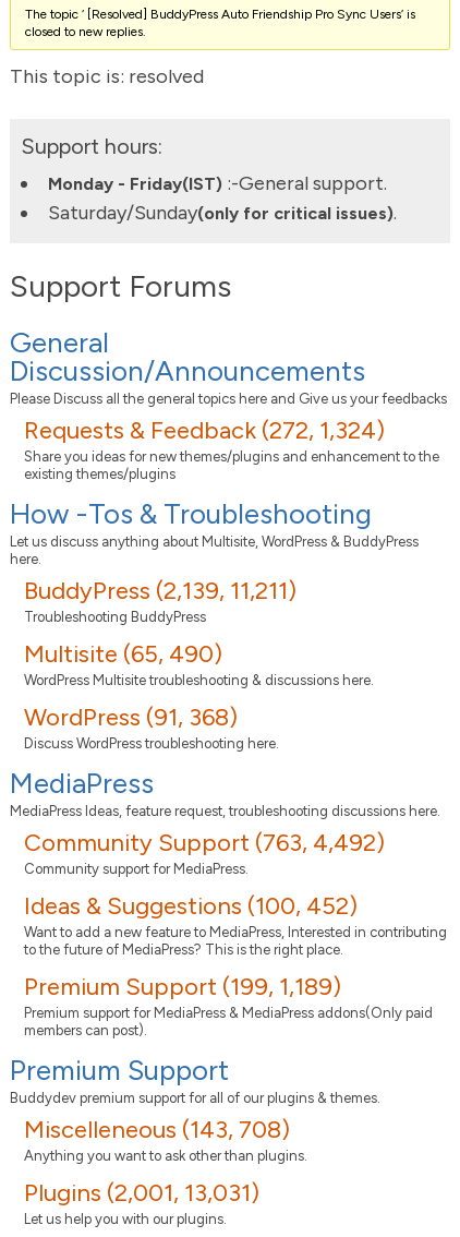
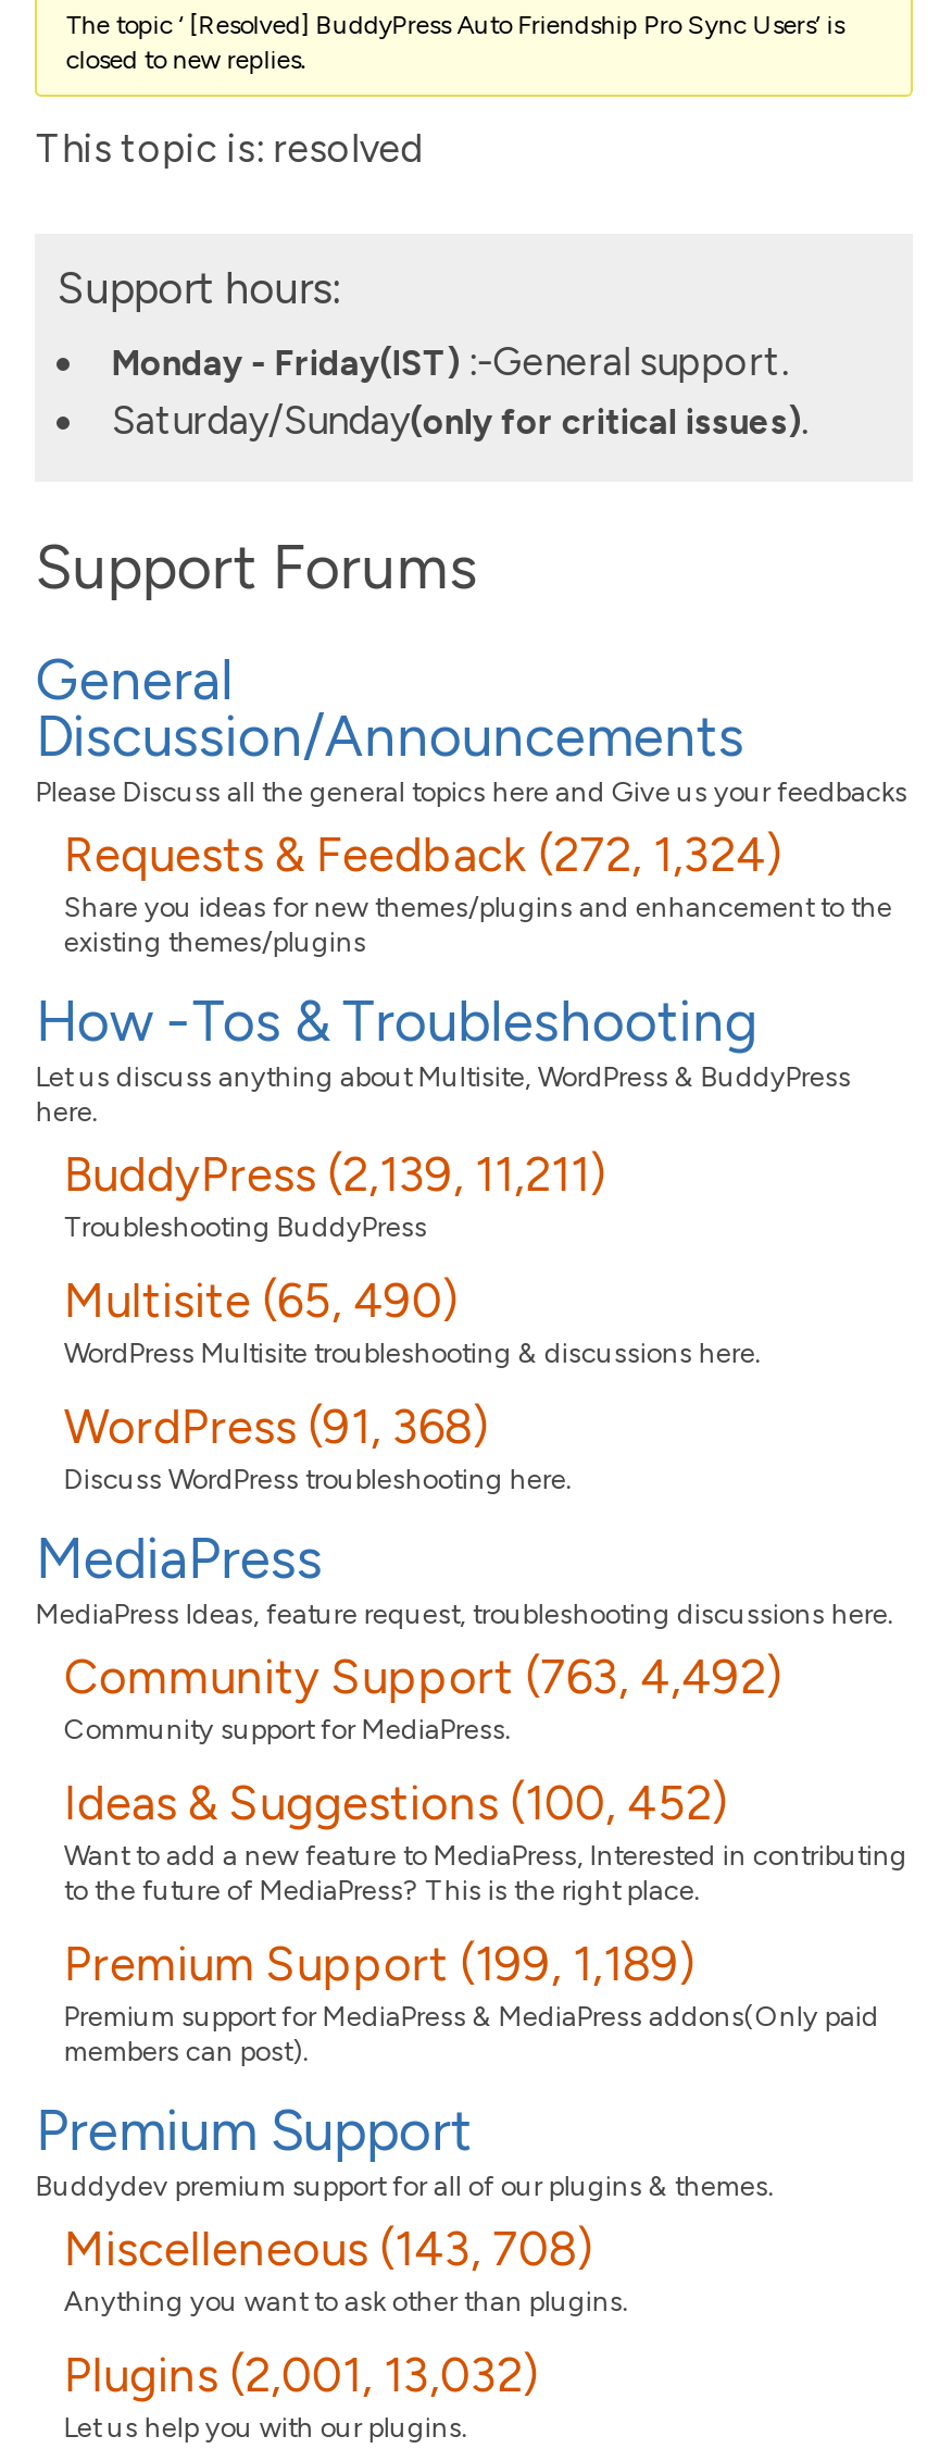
- Plugins (2,001, 13,031)
+ Plugins (2,001, 13,032)
